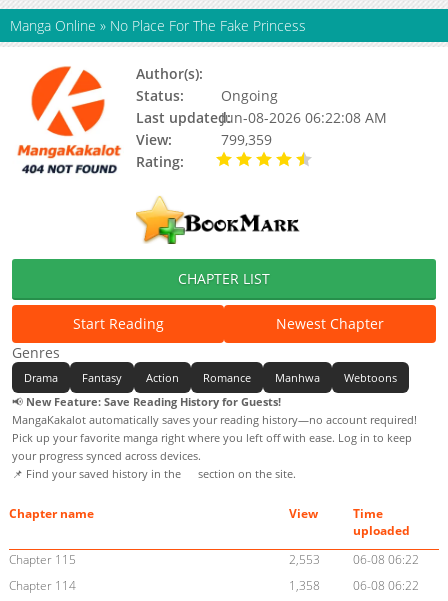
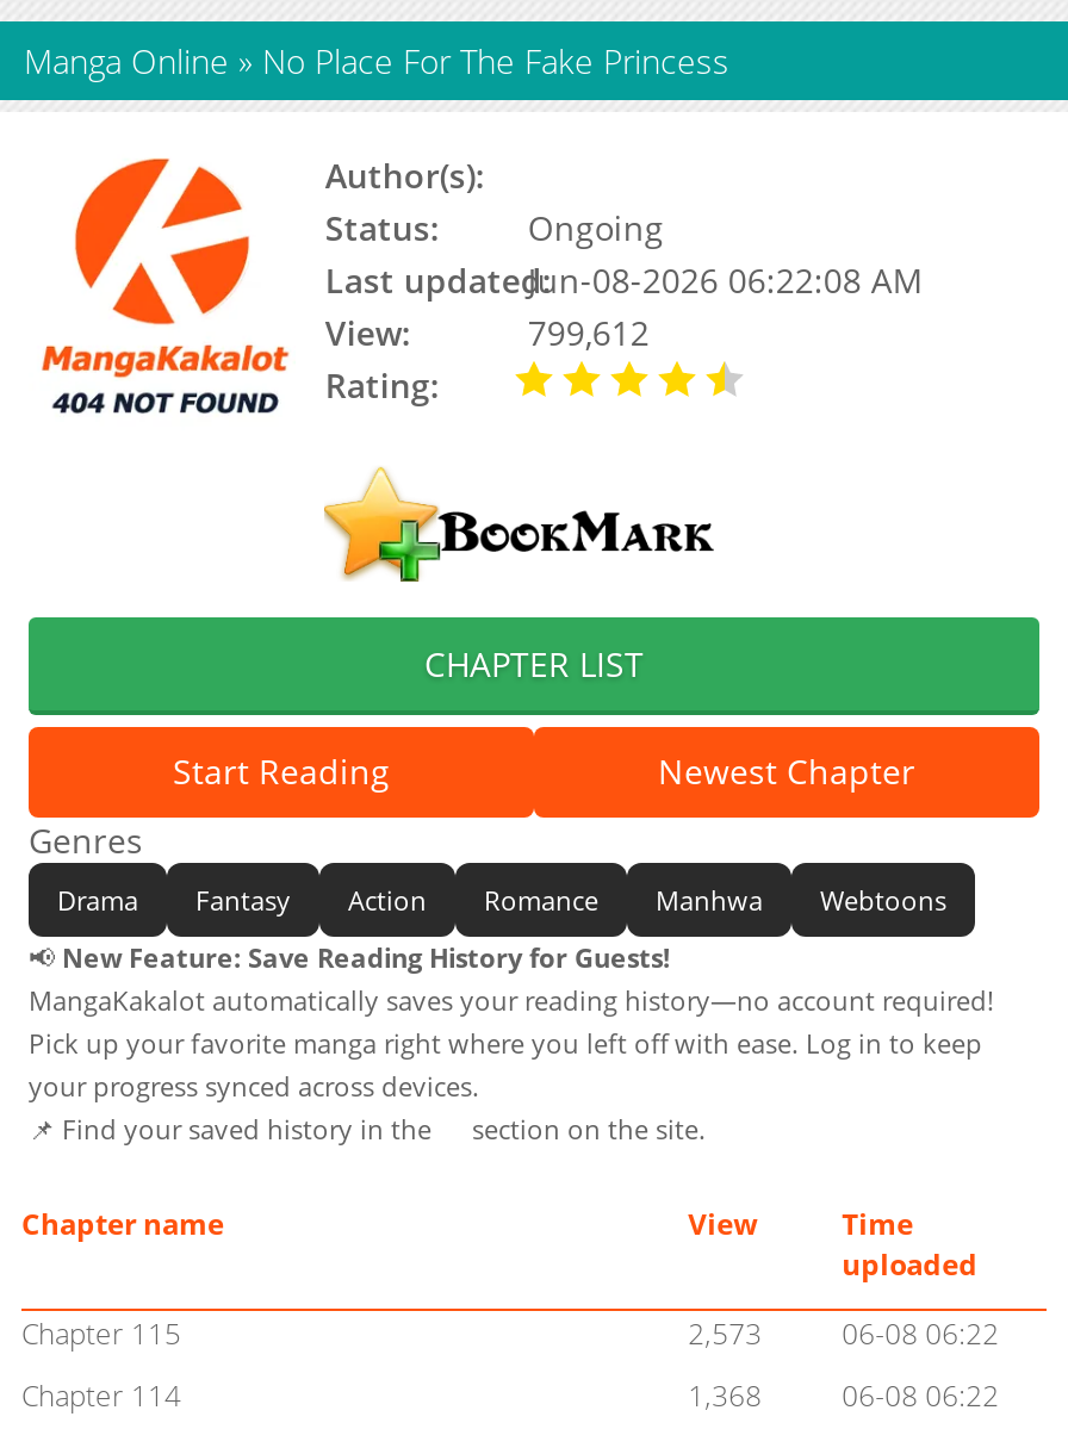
- 799,359
+ 799,612

- 2,553 06-08 06:22
+ 2,573 06-08 06:22

- 1,358 06-08 06:22
+ 1,368 06-08 06:22
